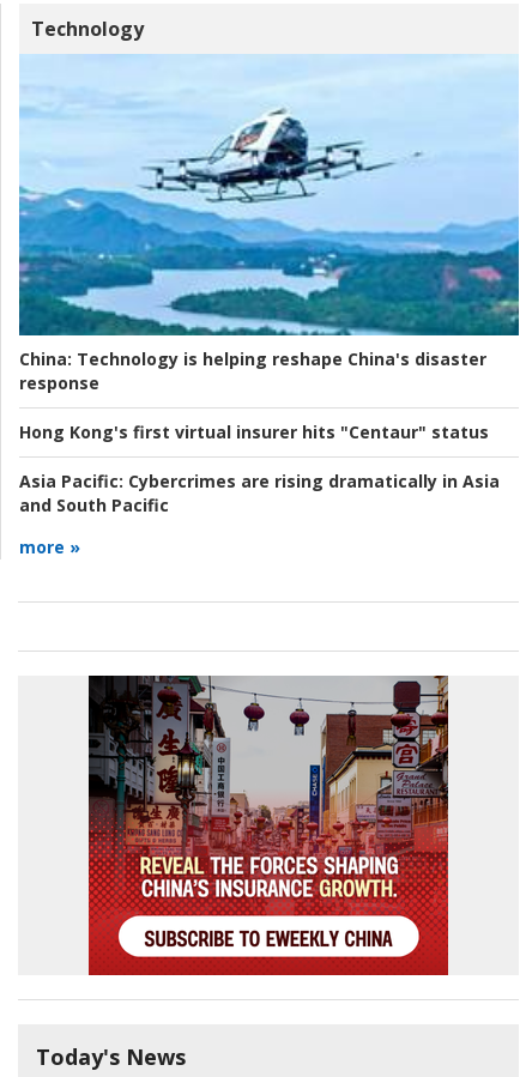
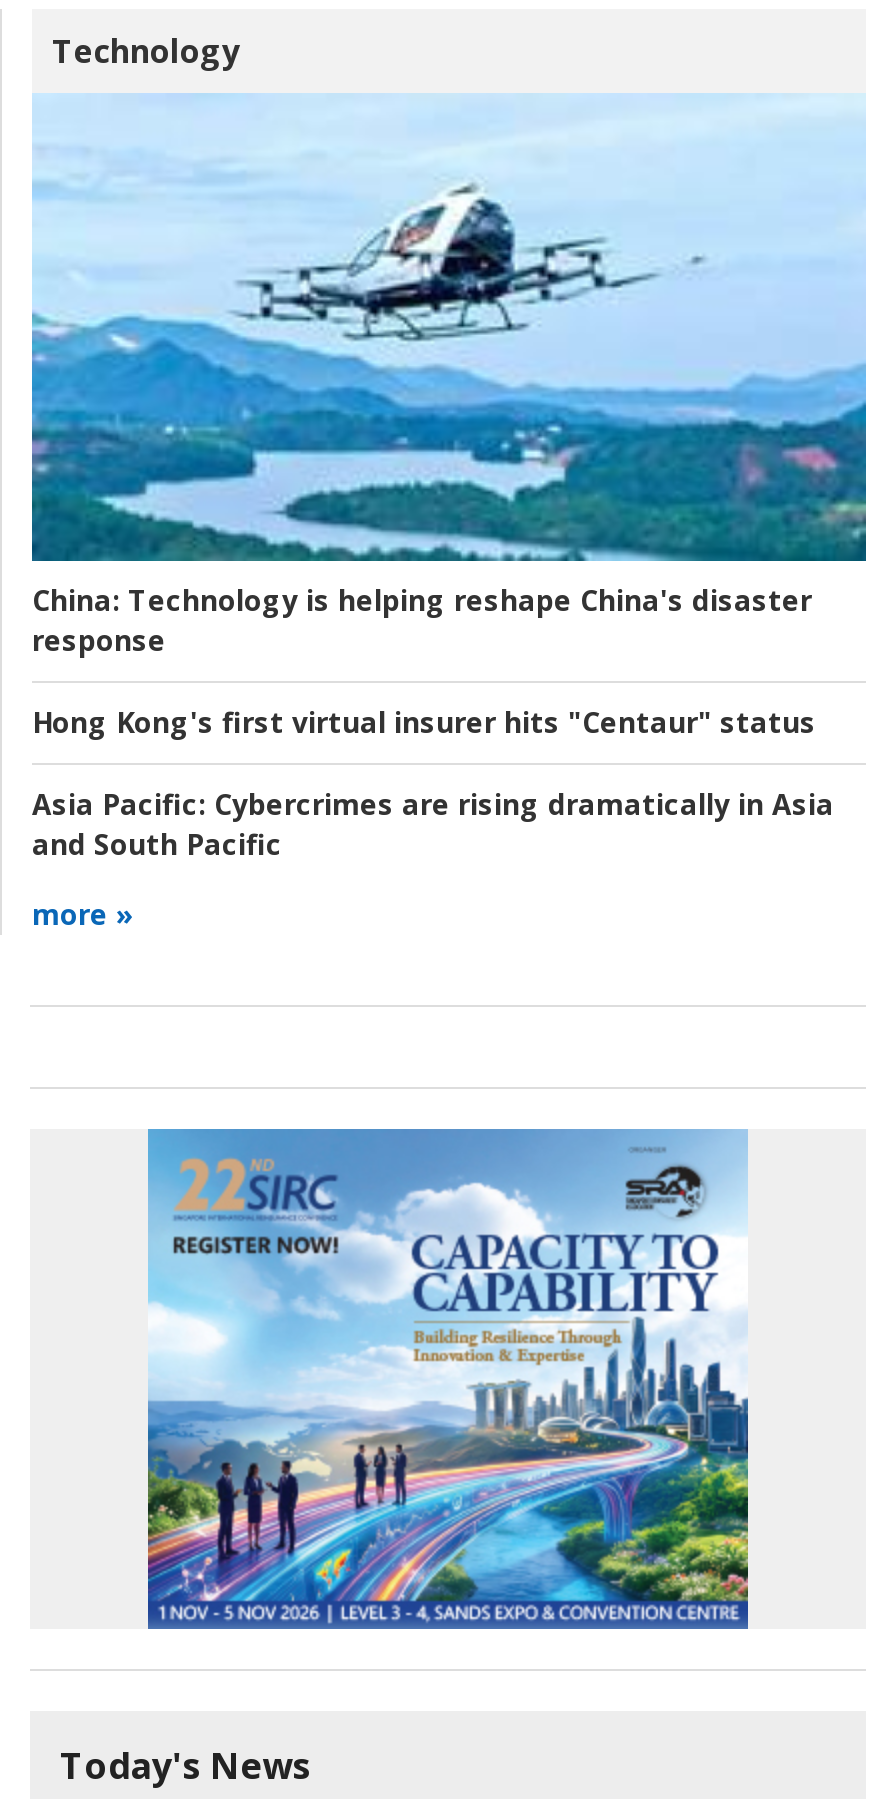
- [image]
+ [image]
